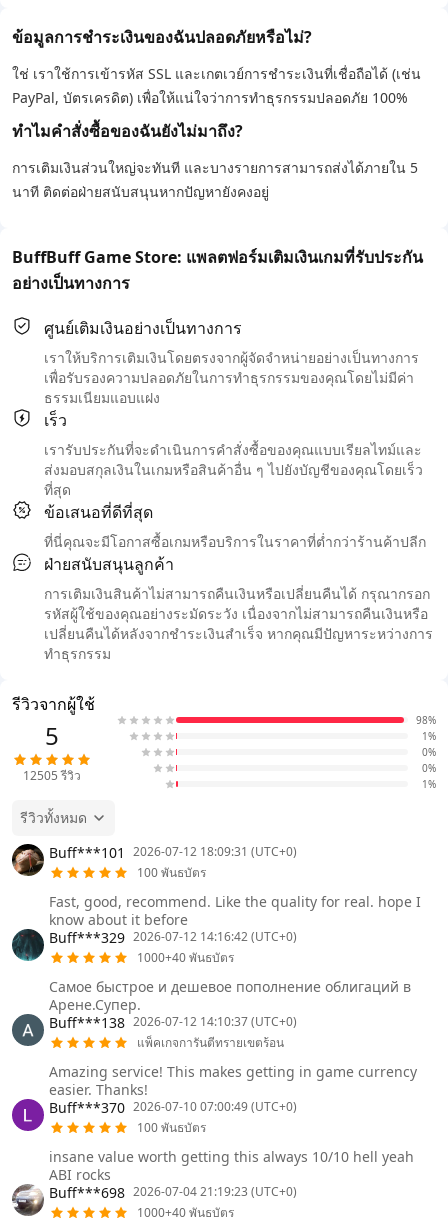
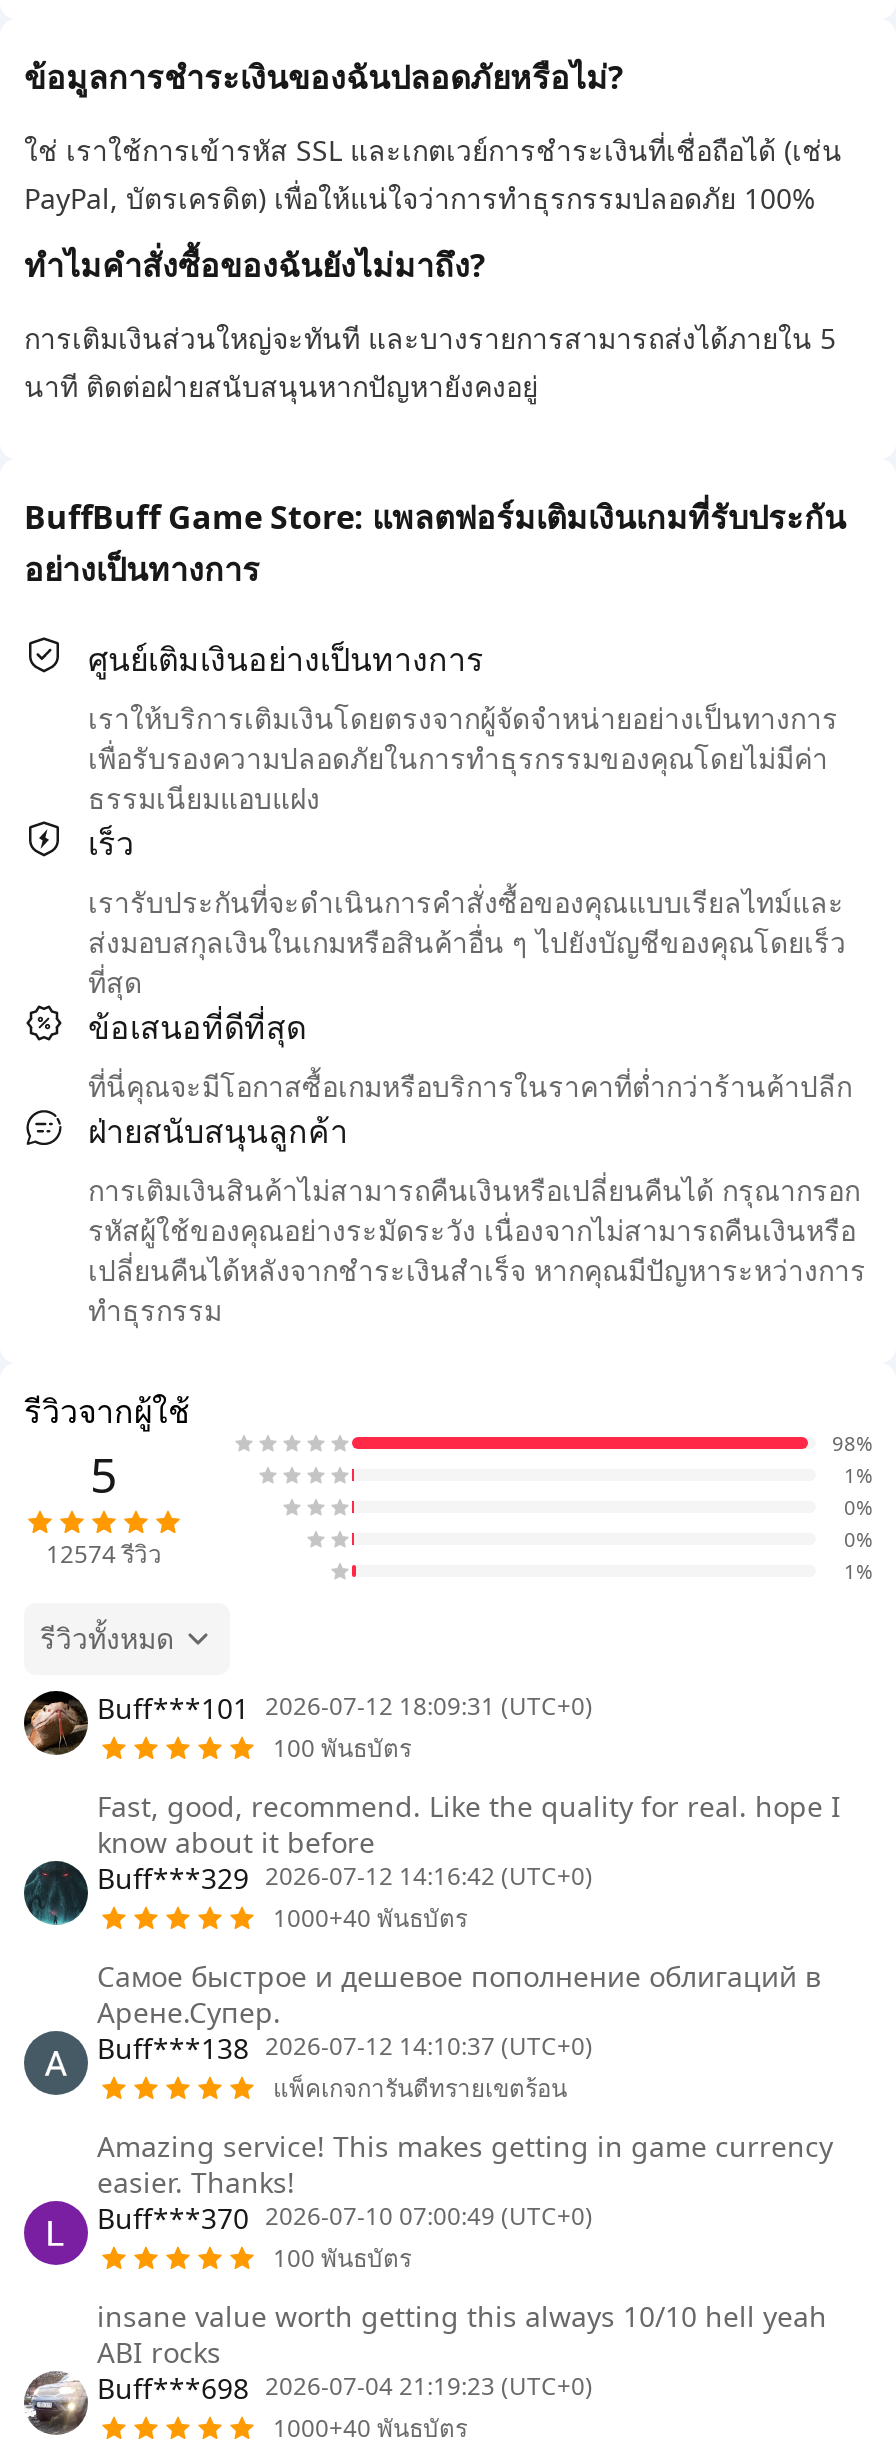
- 12505รีวิว
+ 12574รีวิว
